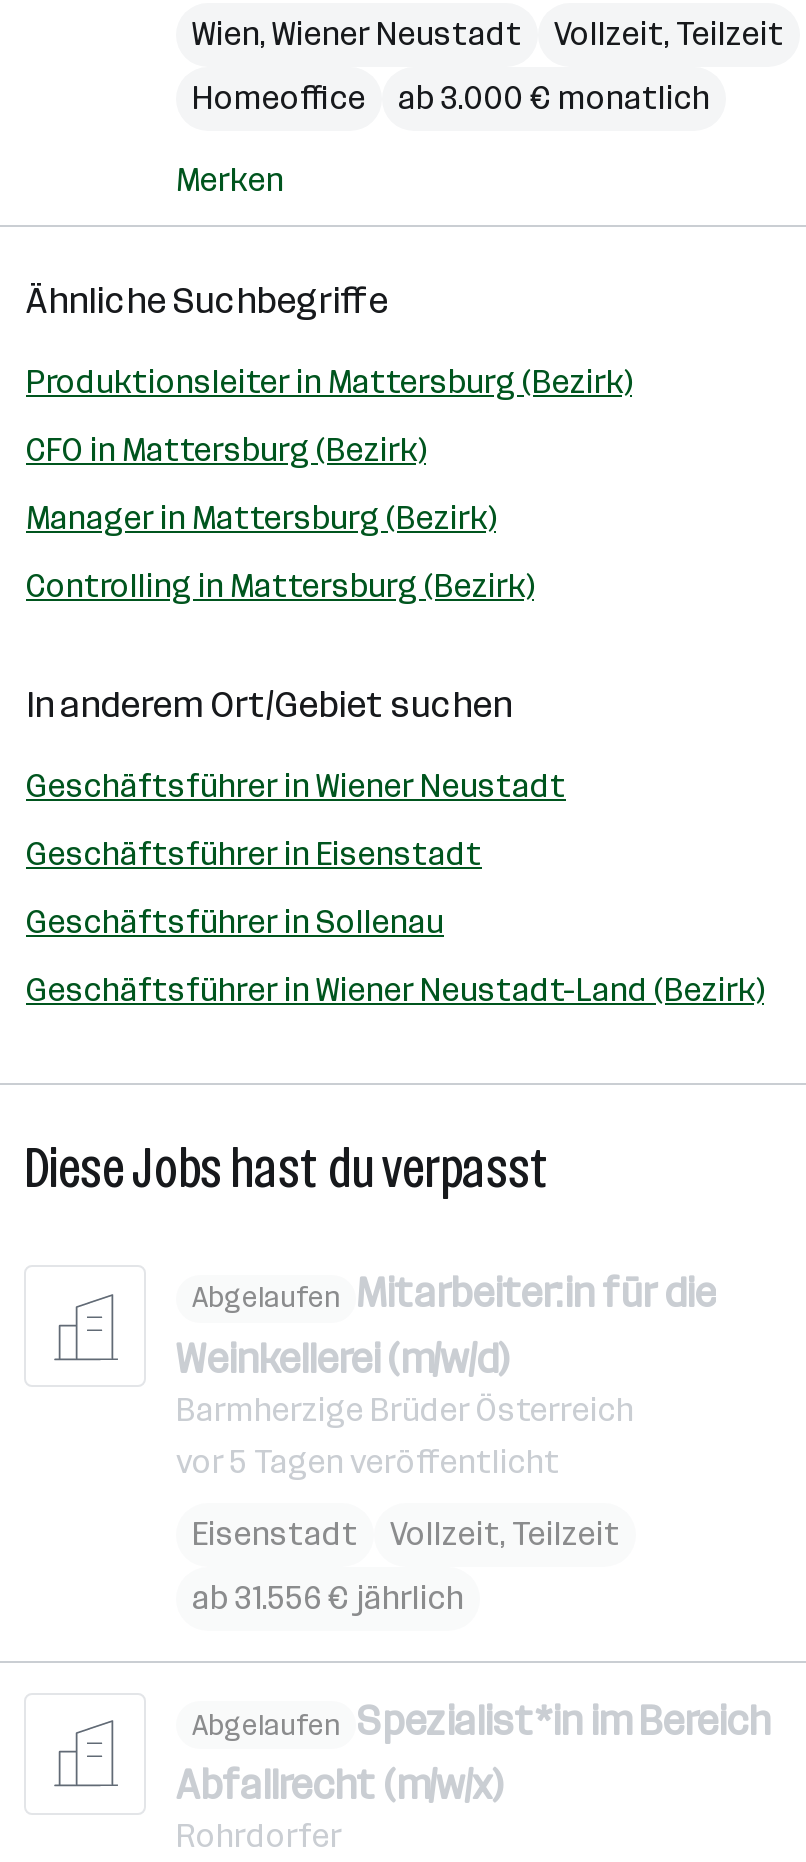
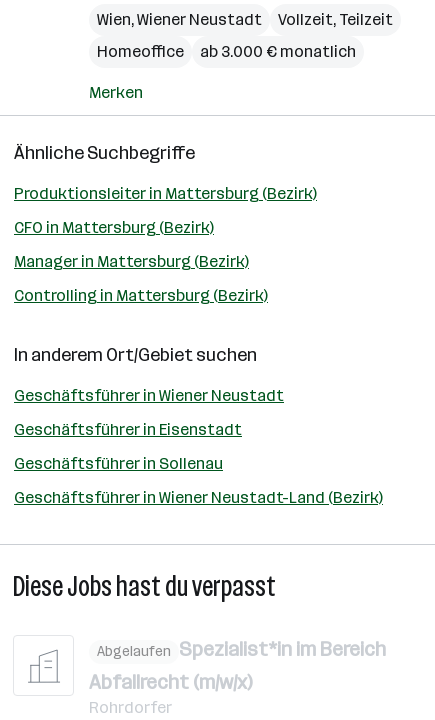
- Abgelaufen Mitarbeiter:in für die
- Weinkellerei (m/w/d)
- Barmherzige Brüder Österreich
- vor 5 Tagen veröffentlicht
- Eisenstadt
- Vollzeit, Teilzeit
- ab 31.556 € jährlich
